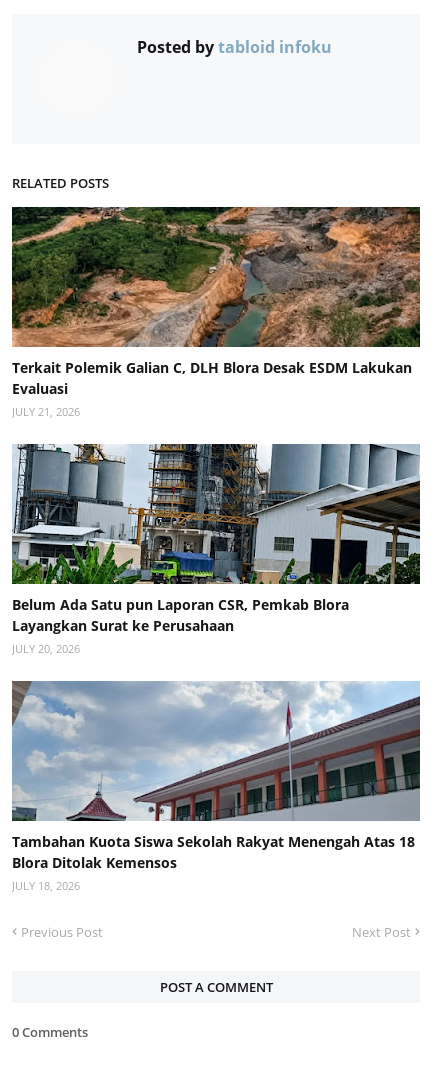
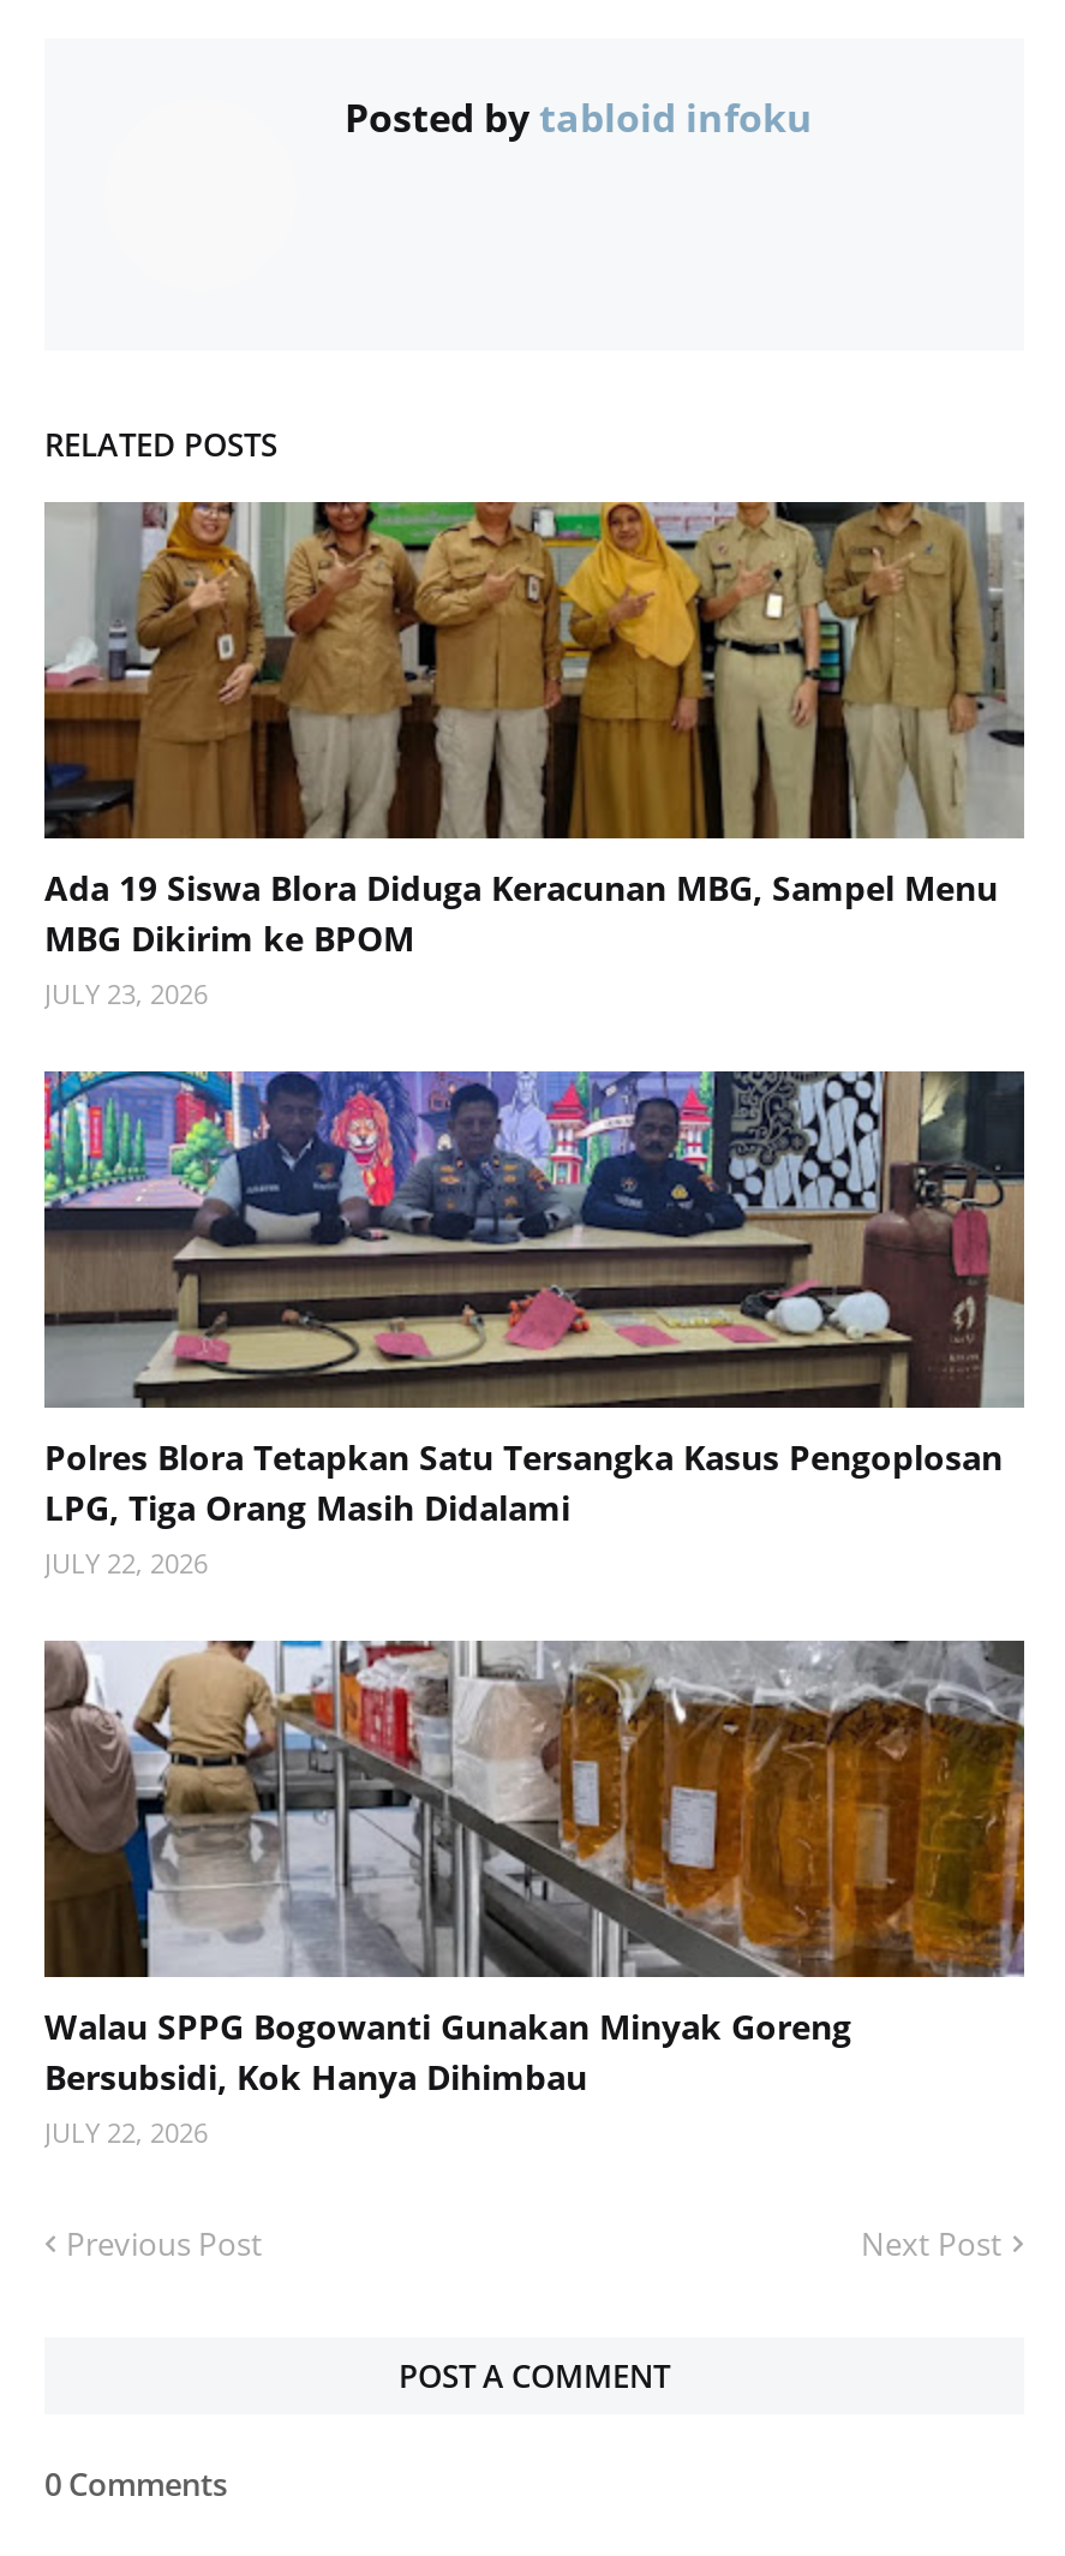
- [image]
- Terkait Polemik Galian C, DLH Blora Desak ESDM Lakukan
- Evaluasi
- JULY 21, 2026
+ [image]
+ Ada 19 Siswa Blora Diduga Keracunan MBG, Sampel Menu
+ MBG Dikirim ke BPOM
+ JULY 23, 2026

- [image]
- Belum Ada Satu pun Laporan CSR, Pemkab Blora
- Layangkan Surat ke Perusahaan
- JULY 20, 2026
+ [image]
+ Polres Blora Tetapkan Satu Tersangka Kasus Pengoplosan
+ LPG, Tiga Orang Masih Didalami
+ JULY 22, 2026

- [image]
- Tambahan Kuota Siswa Sekolah Rakyat Menengah Atas 18
- Blora Ditolak Kemensos
- JULY 18, 2026
+ [image]
+ Walau SPPG Bogowanti Gunakan Minyak Goreng
+ Bersubsidi, Kok Hanya Dihimbau
+ JULY 22, 2026
